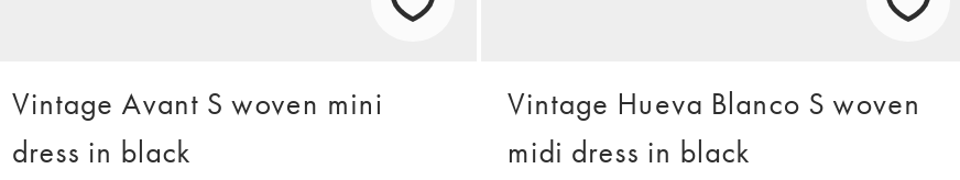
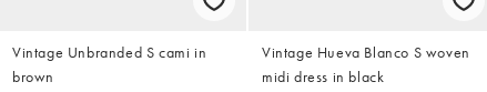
- Vintage Avant S woven mini
- dress in black
+ Vintage Unbranded S cami in
+ brown
